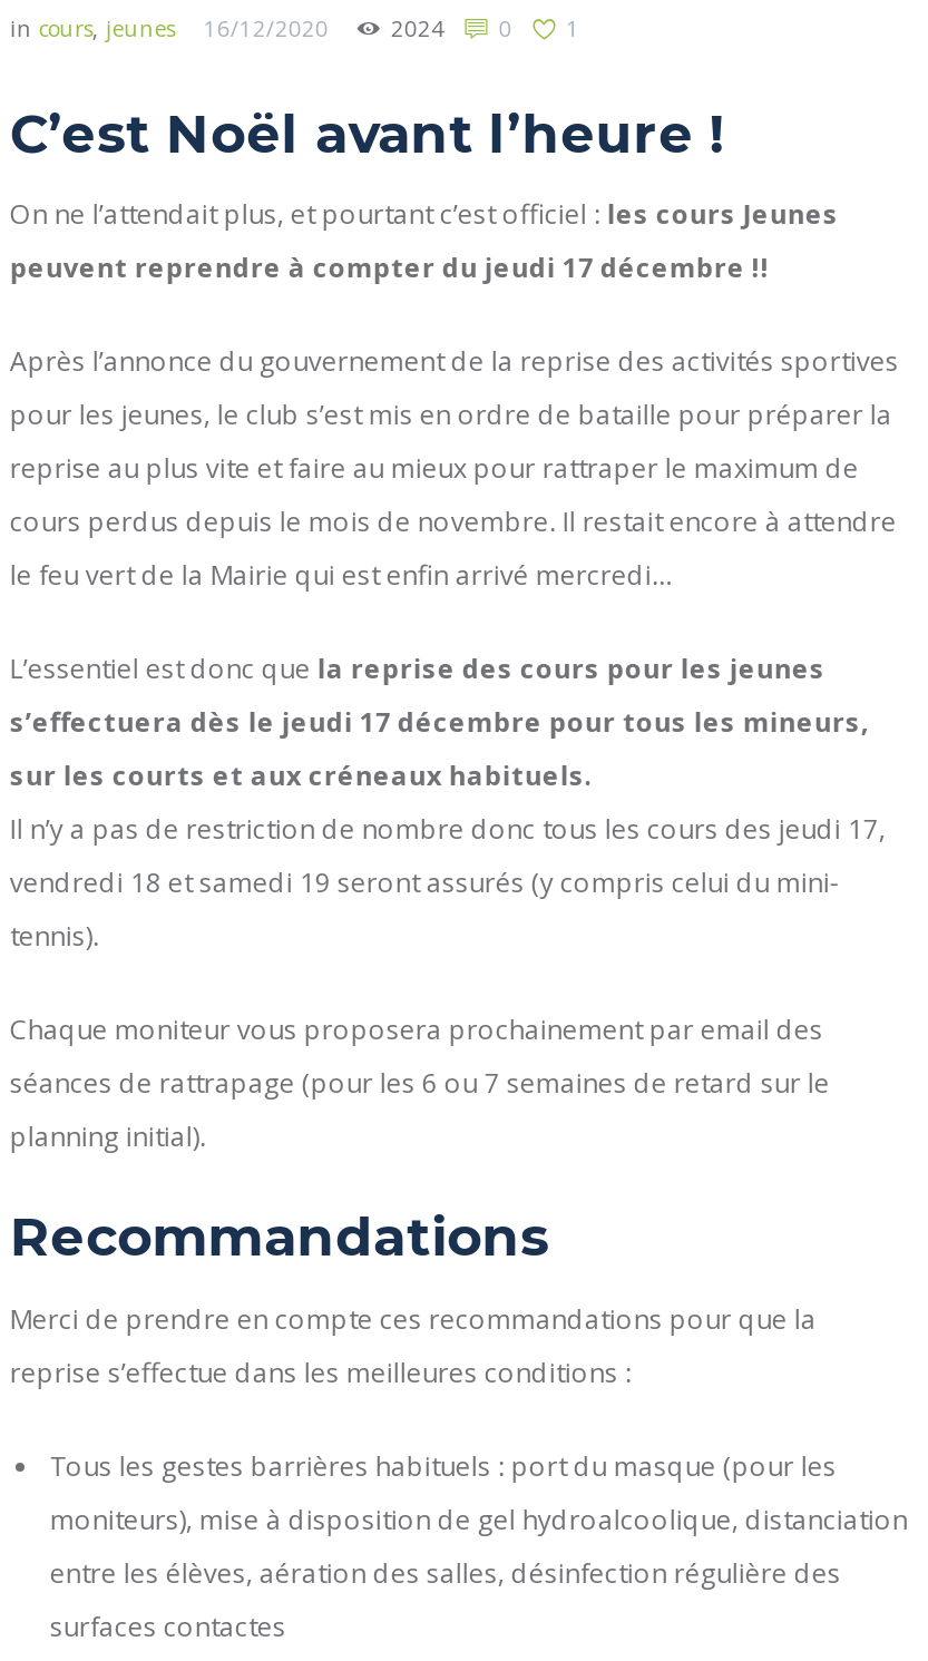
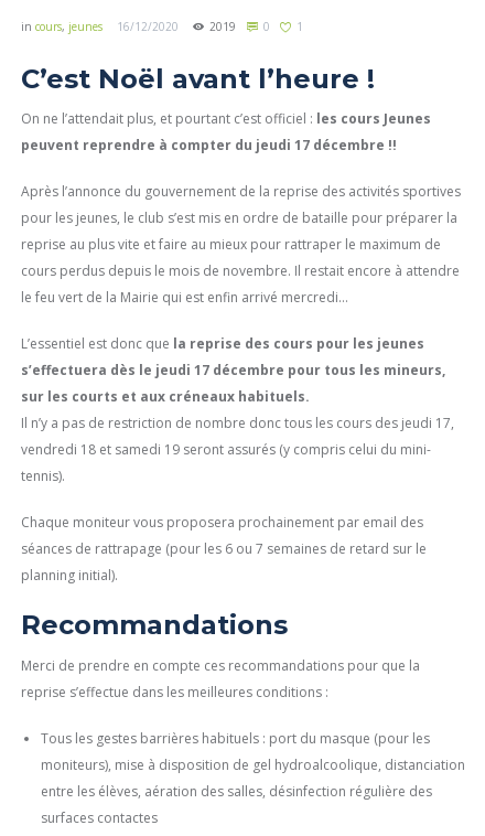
- in cours, jeunes 16/12/2020 2024 0 1
+ in cours, jeunes 16/12/2020 2019 0 1
